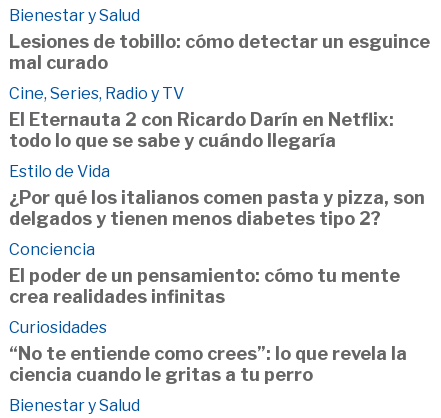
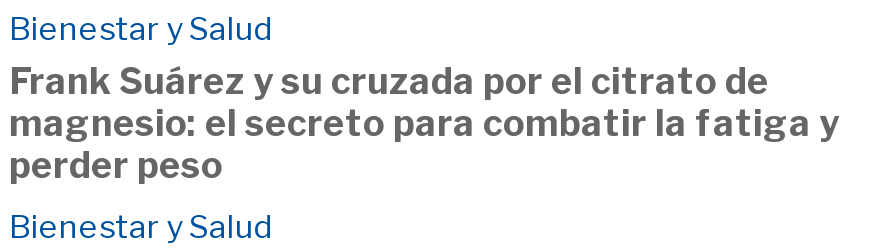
- Lesiones de tobillo: cómo detectar un esguince
- mal curado
- Cine, Series, Radio y TV
- El Eternauta 2 con Ricardo Darín en Netflix:
- todo lo que se sabe y cuándo llegaría
- Estilo de Vida
- ¿Por qué los italianos comen pasta y pizza, son
- delgados y tienen menos diabetes tipo 2?
- Conciencia
- El poder de un pensamiento: cómo tu mente
- crea realidades infinitas
- Curiosidades
- “No te entiende como crees”: lo que revela la
- ciencia cuando le gritas a tu perro
+ Frank Suárez y su cruzada por el citrato de
+ magnesio: el secreto para combatir la fatiga y
+ perder peso
